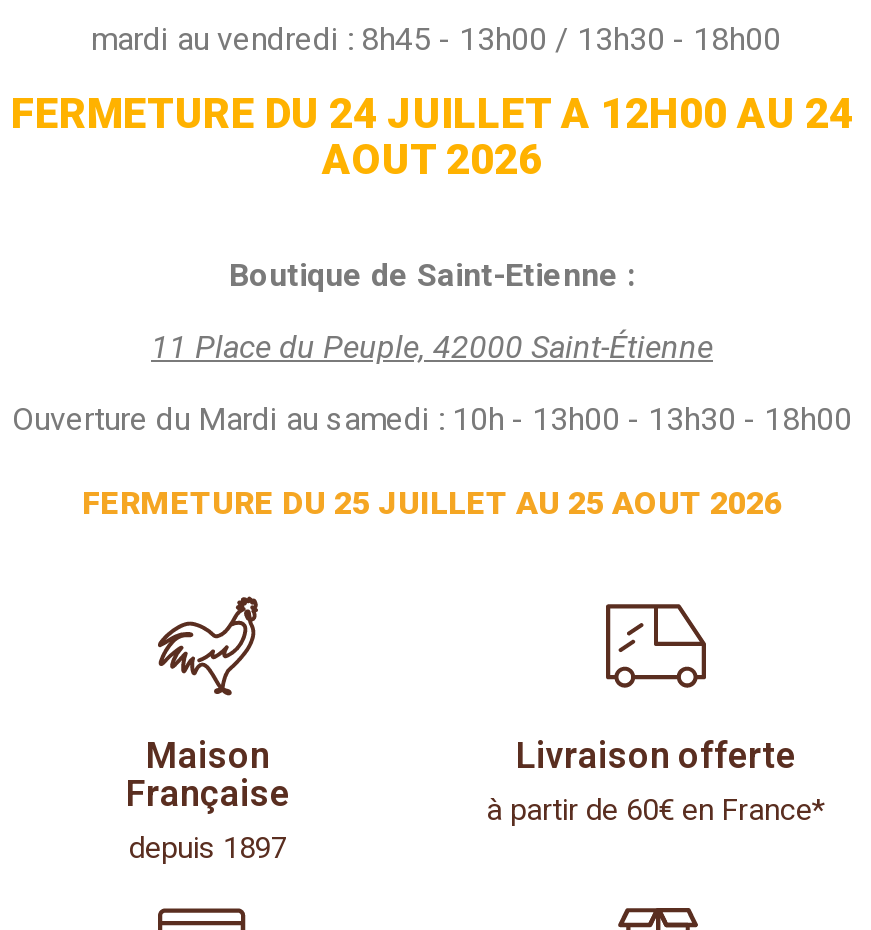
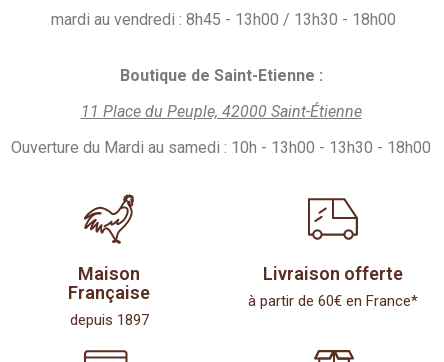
- FERMETURE DU 24 JUILLET A 12H00 AU 24
- AOUT 2026

- FERMETURE DU 25 JUILLET AU 25 AOUT 2026
